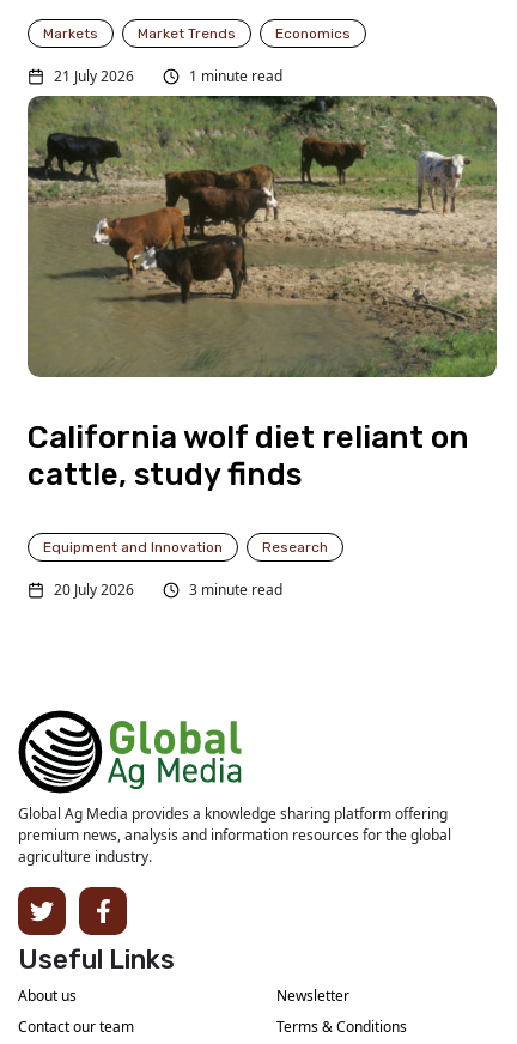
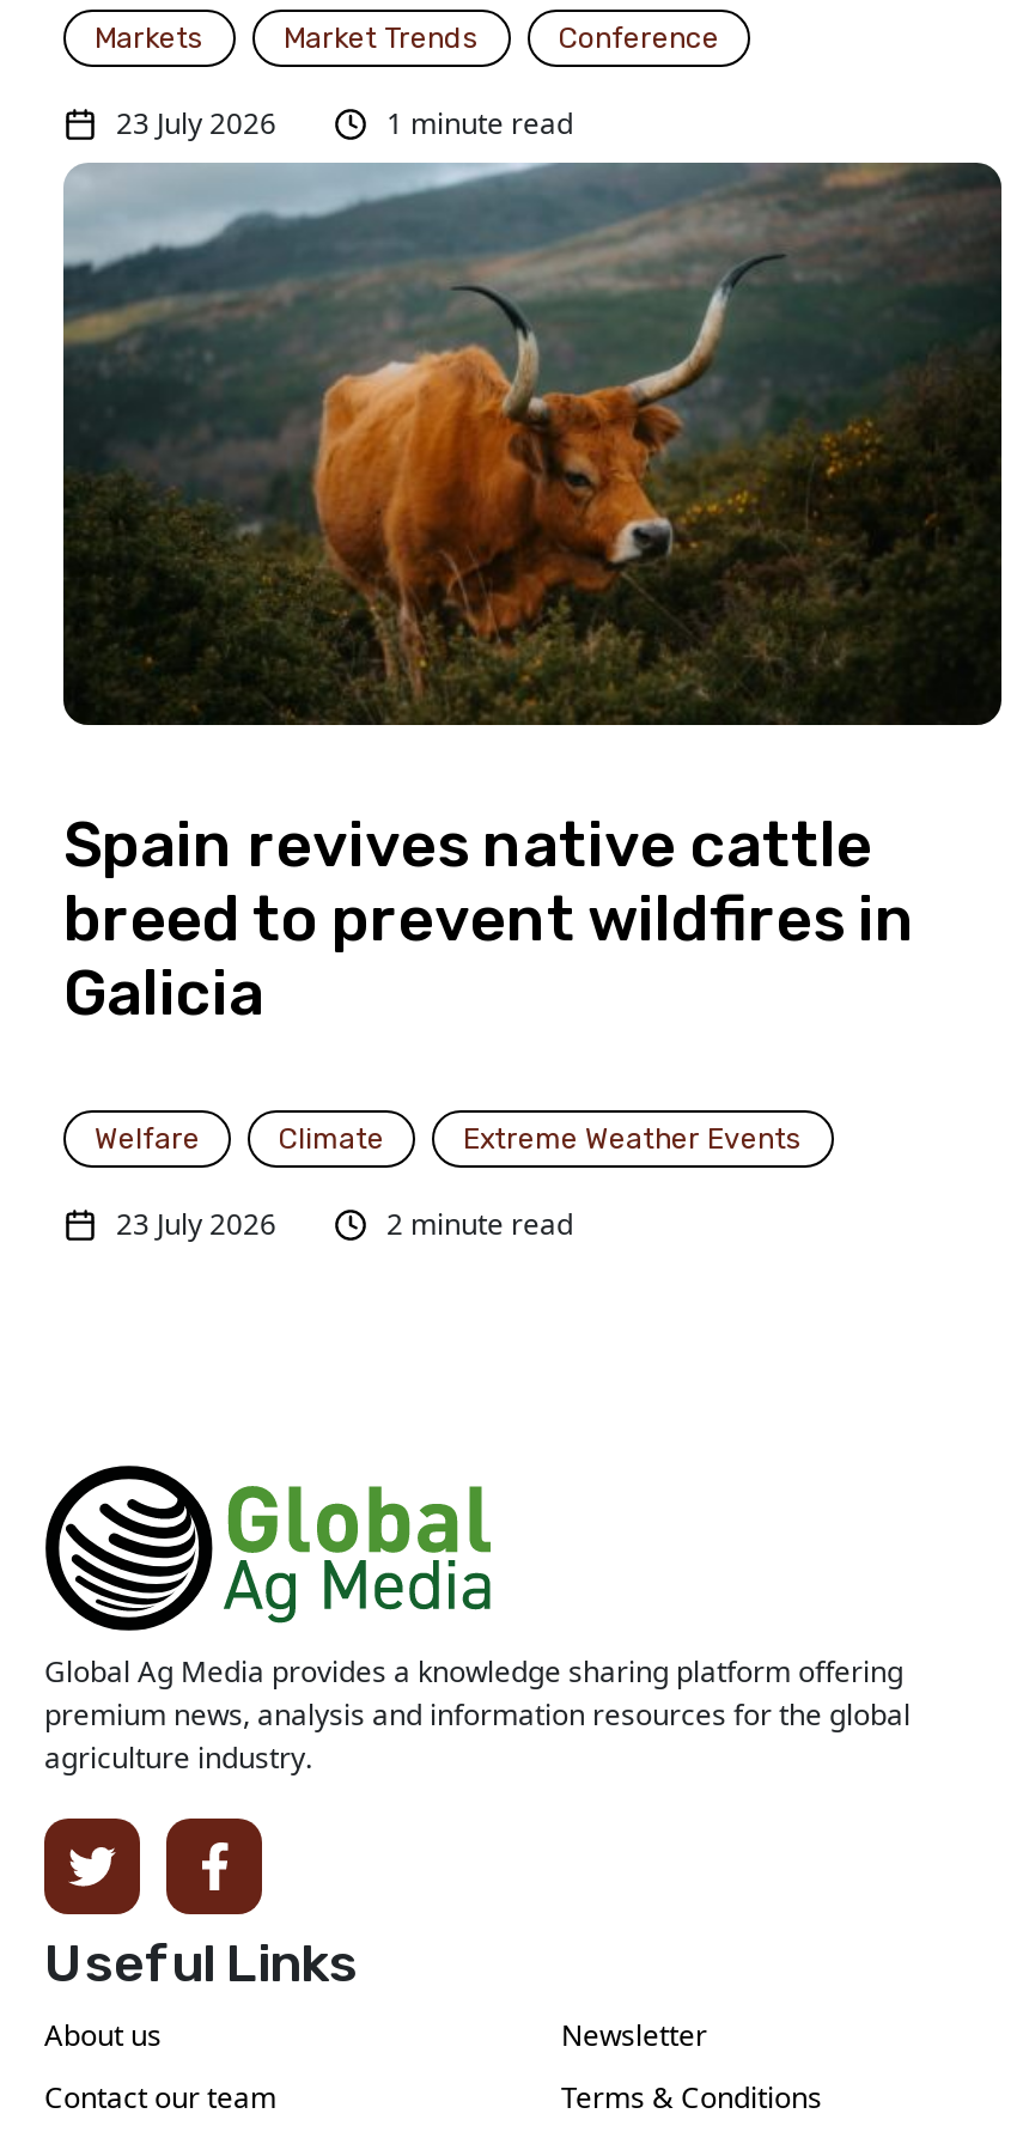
- Economics
+ Conference

- 21 July 2026
+ 23 July 2026

- [image]
- California wolf diet reliant on
- cattle, study finds
+ [image]
+ Spain revives native cattle
+ breed to prevent wildfires in
+ Galicia

- Equipment and Innovation
- Research
+ Welfare
+ Climate
+ Extreme Weather Events

- 20 July 2026
- 3 minute read
+ 23 July 2026
+ 2 minute read
